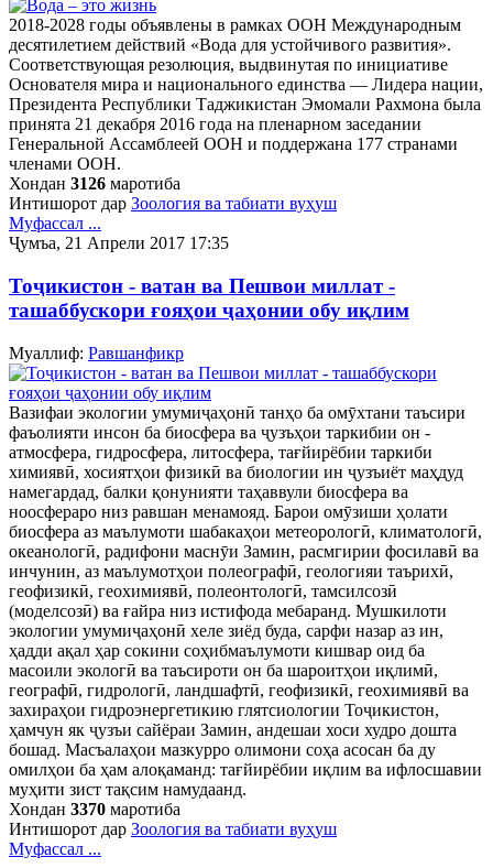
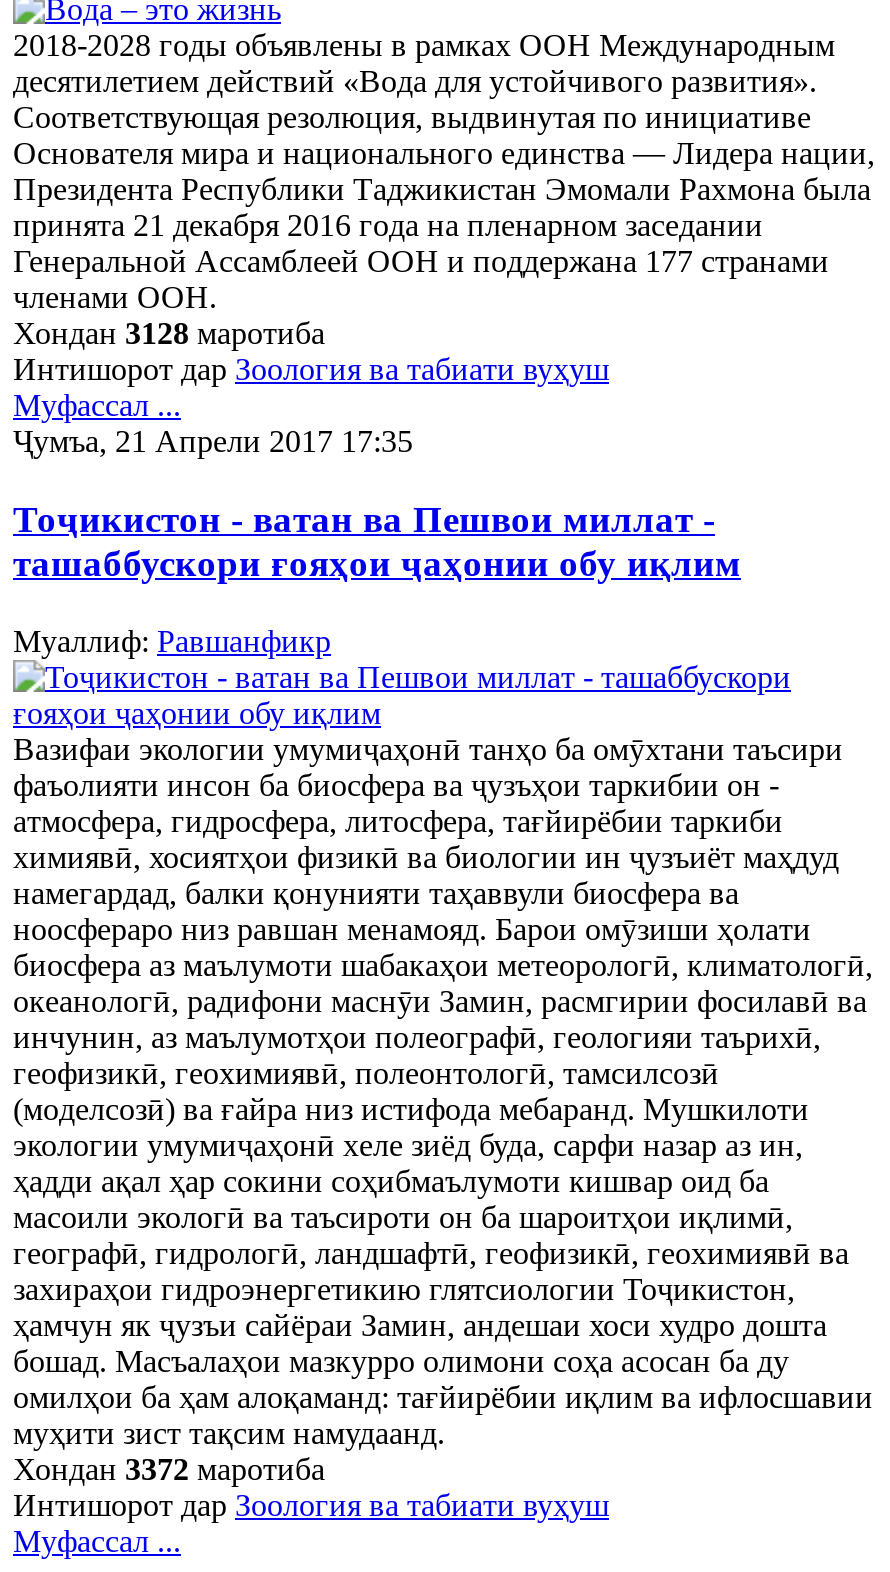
- Хондан 3126 маротиба
+ Хондан 3128 маротиба

- Хондан 3370 маротиба
+ Хондан 3372 маротиба
